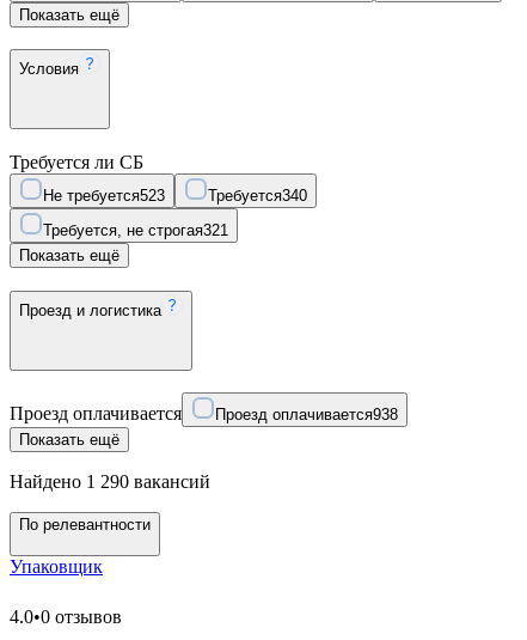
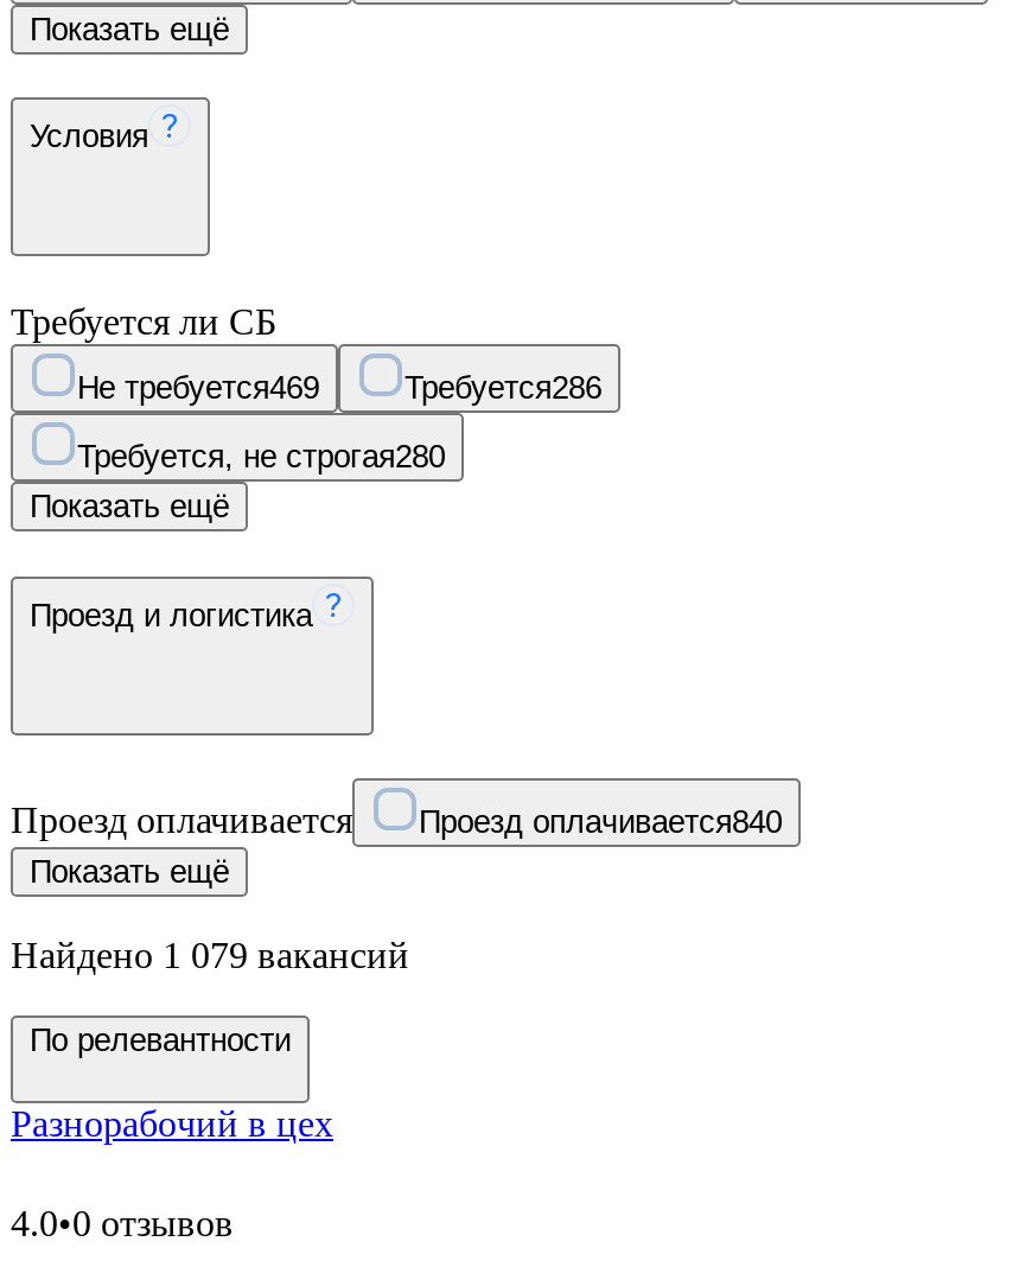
- Не требуется523
+ Не требуется469

- Требуется340
+ Требуется286

- Требуется, не строгая321
+ Требуется, не строгая280

- Проезд оплачивается938
+ Проезд оплачивается840

- Найдено 1 290 вакансий
+ Найдено 1 079 вакансий

- Упаковщик
+ Разнорабочий в цех
